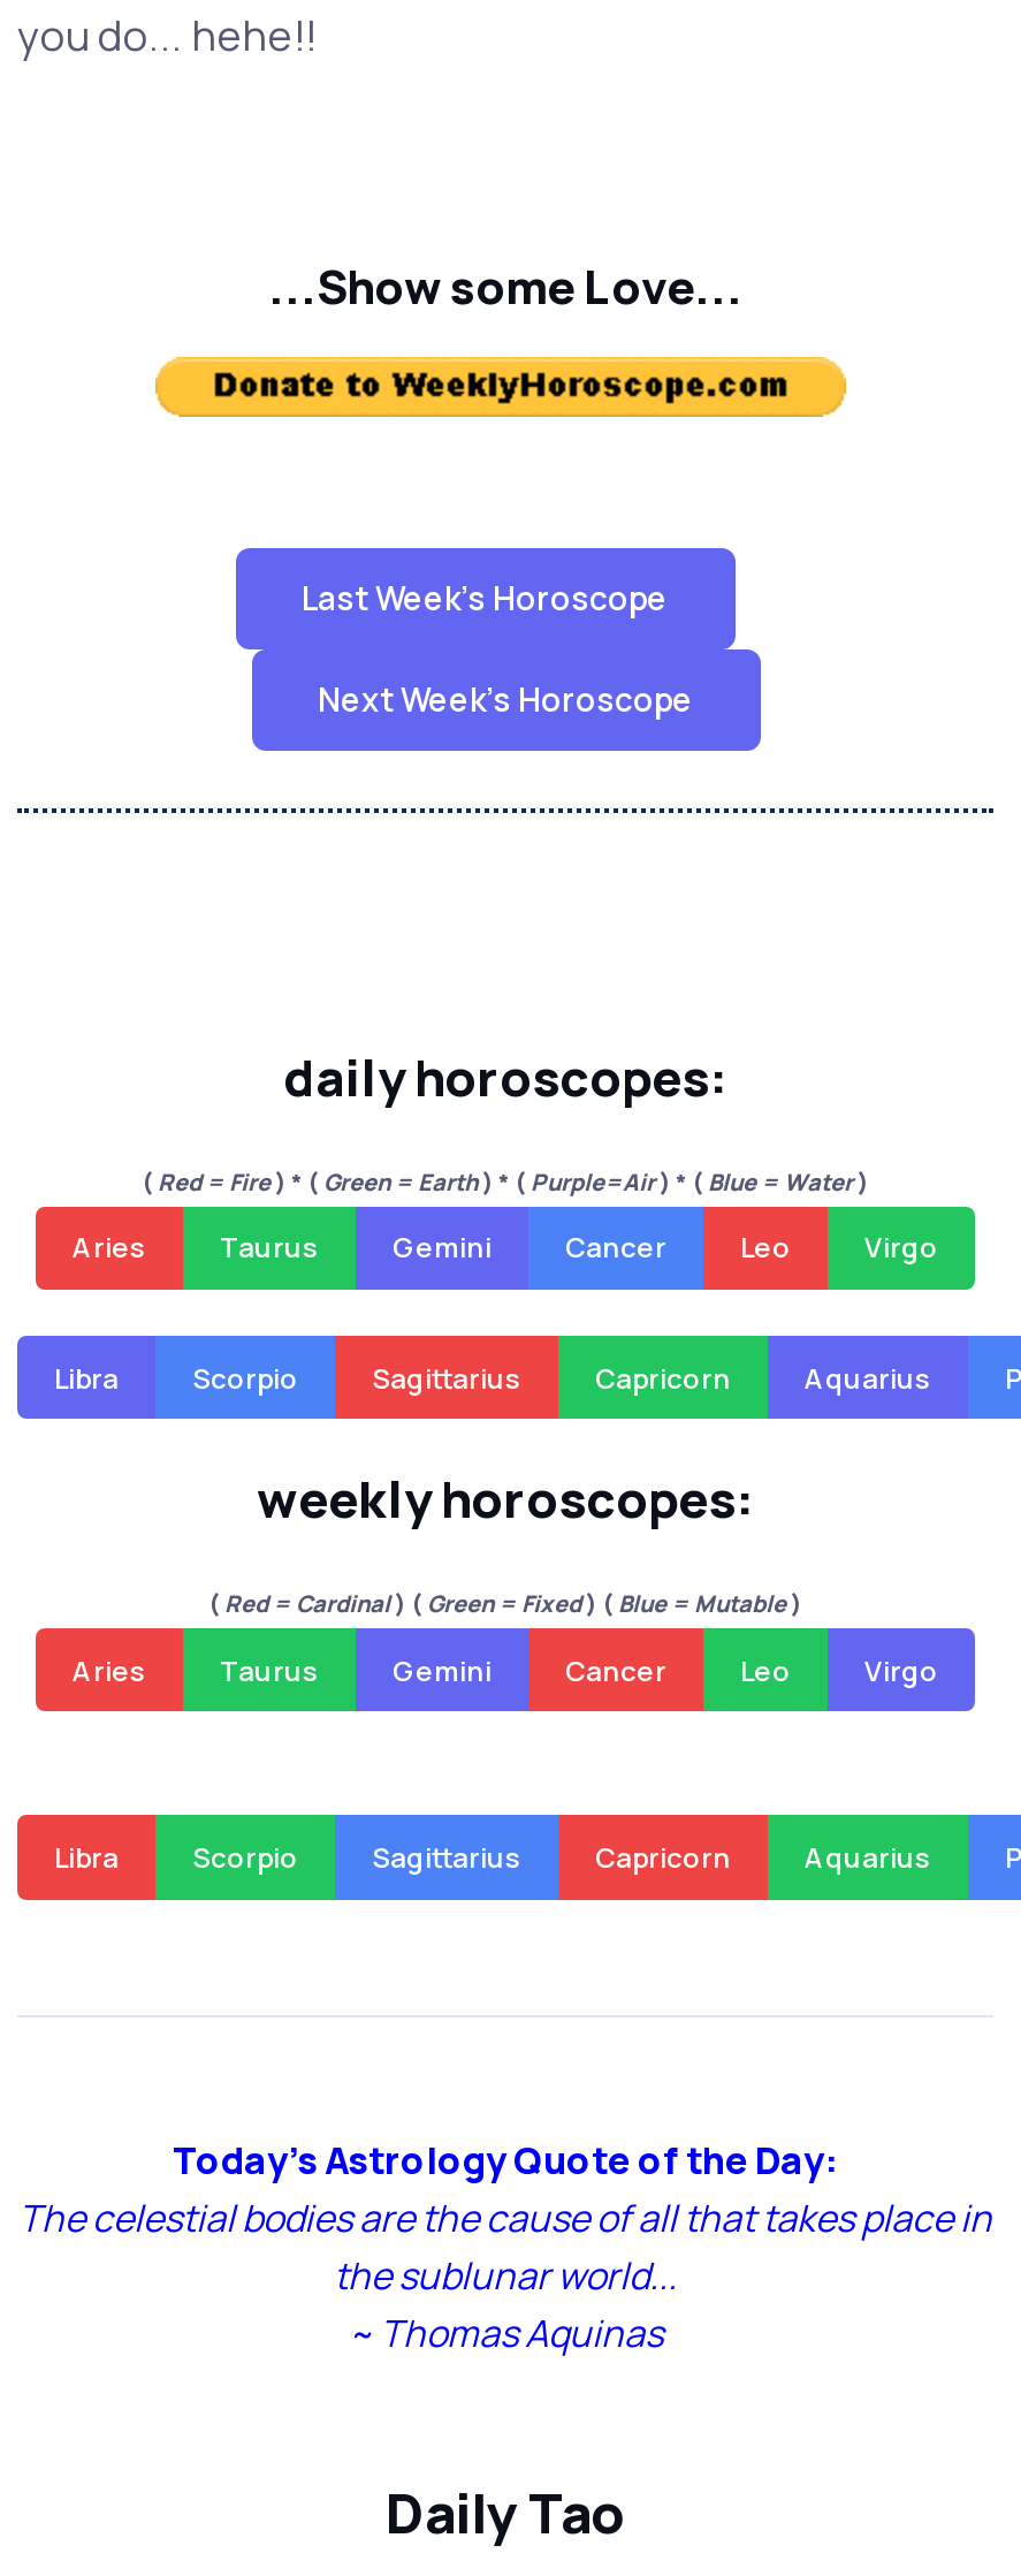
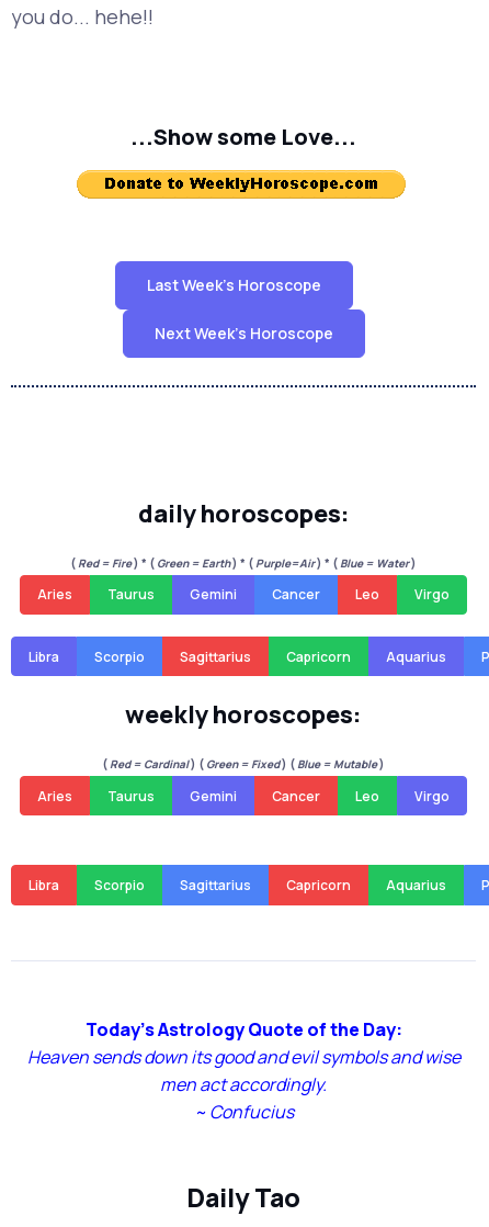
- The celestial bodies are the cause of all that takes place in
- the sublunar world...
- ~ Thomas Aquinas
+ Heaven sends down its good and evil symbols and wise
+ men act accordingly.
+ ~ Confucius
